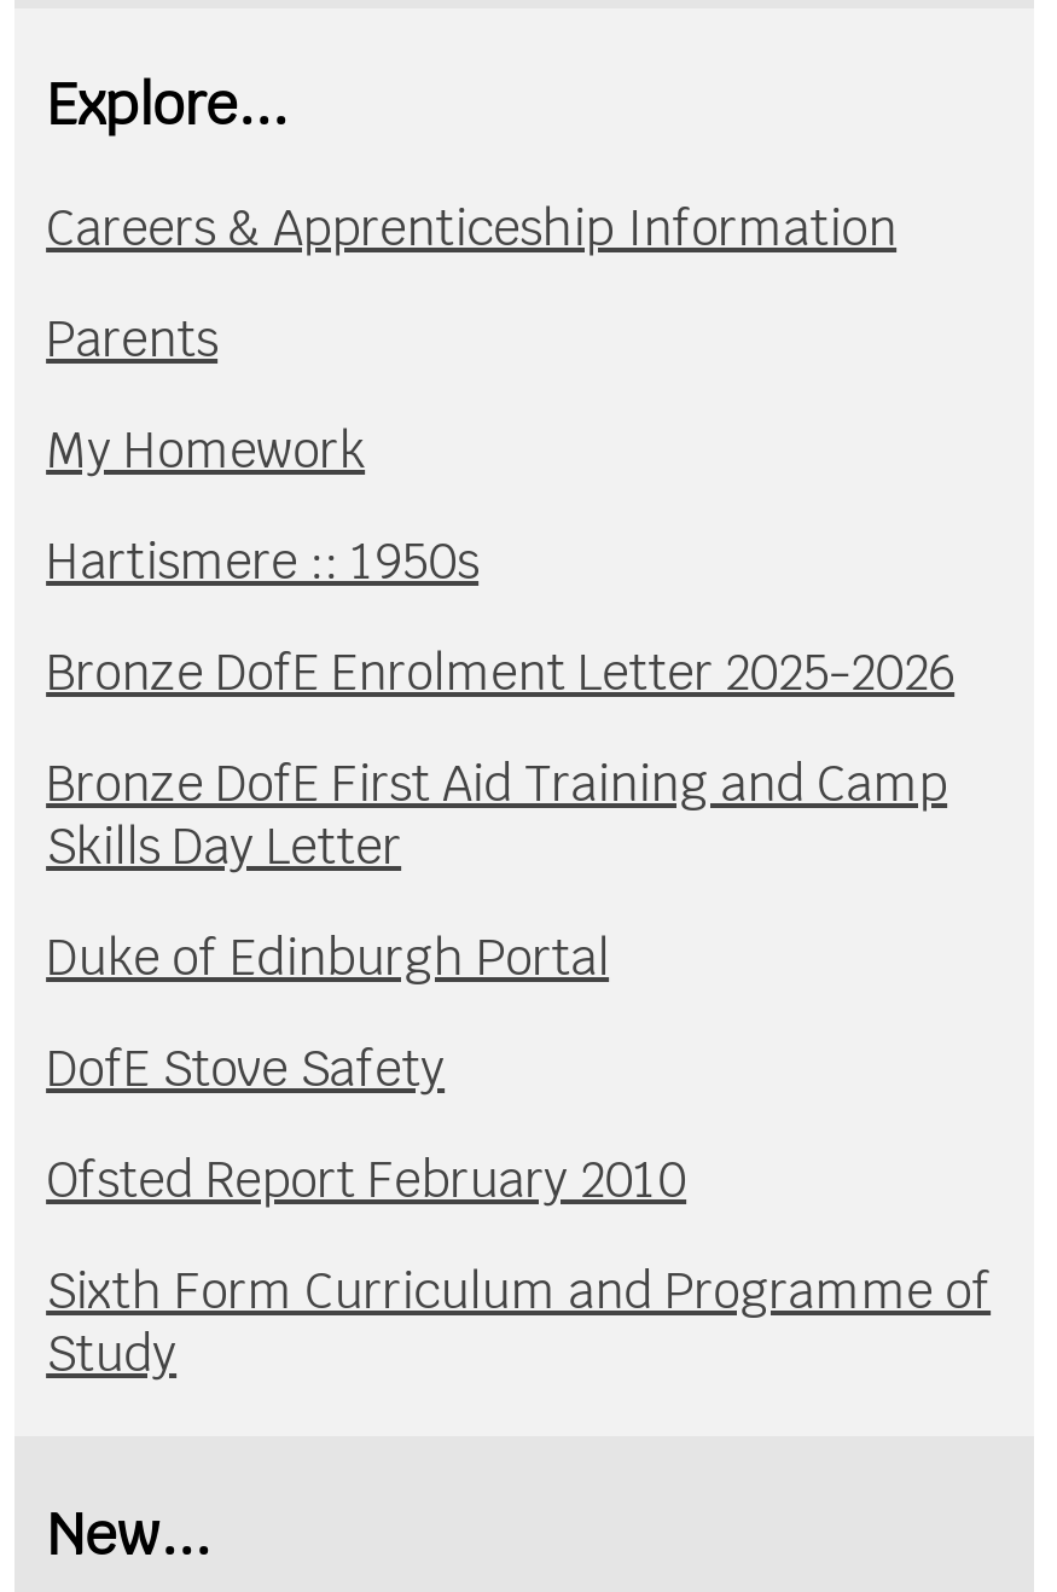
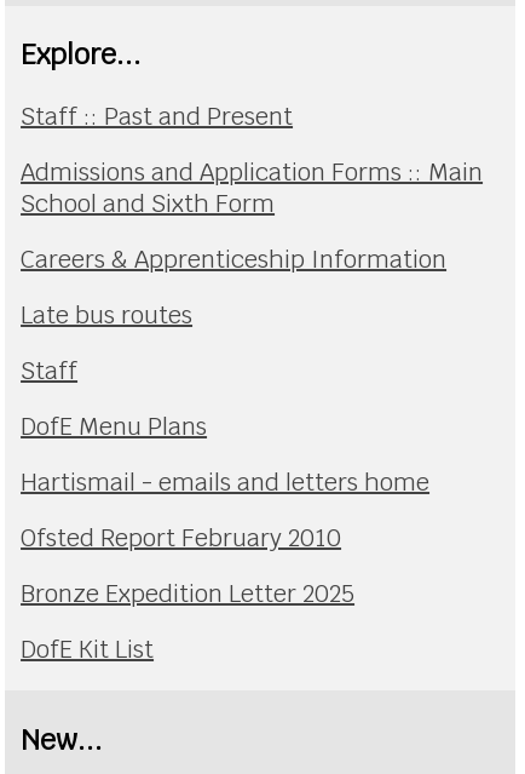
+ Staff :: Past and Present
+ Admissions and Application Forms :: Main
+ School and Sixth Form

moved down: Careers & Apprenticeship Information

- Parents
- My Homework
- Hartismere :: 1950s
- Bronze DofE Enrolment Letter 2025-2026
- Bronze DofE First Aid Training and Camp
- Skills Day Letter
- Duke of Edinburgh Portal
- DofE Stove Safety
+ Late bus routes
+ Staff
+ DofE Menu Plans
+ Hartismail - emails and letters home

moved up: Ofsted Report February 2010

- Sixth Form Curriculum and Programme of
- Study
+ Bronze Expedition Letter 2025
+ DofE Kit List
